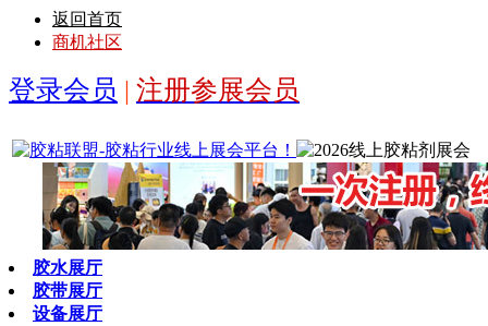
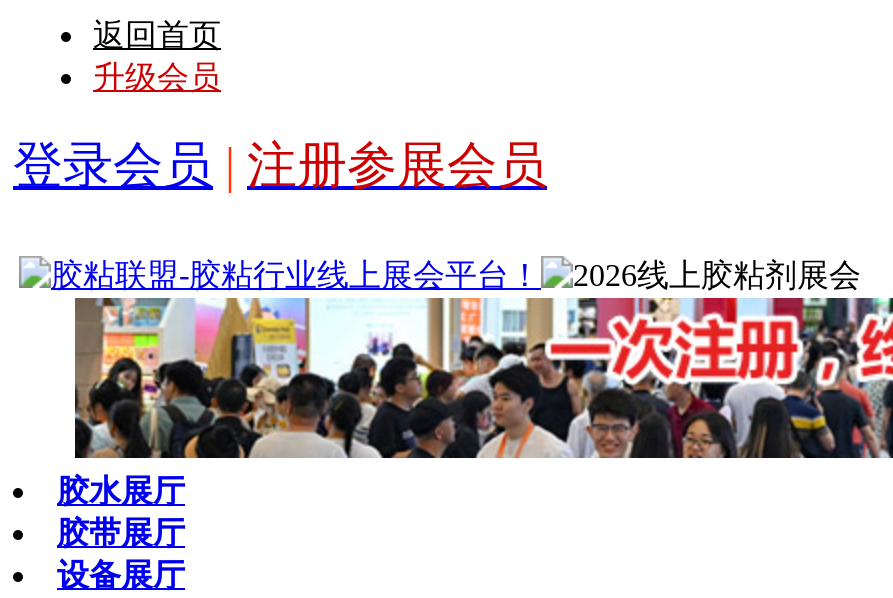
- 商机社区
+ 升级会员
